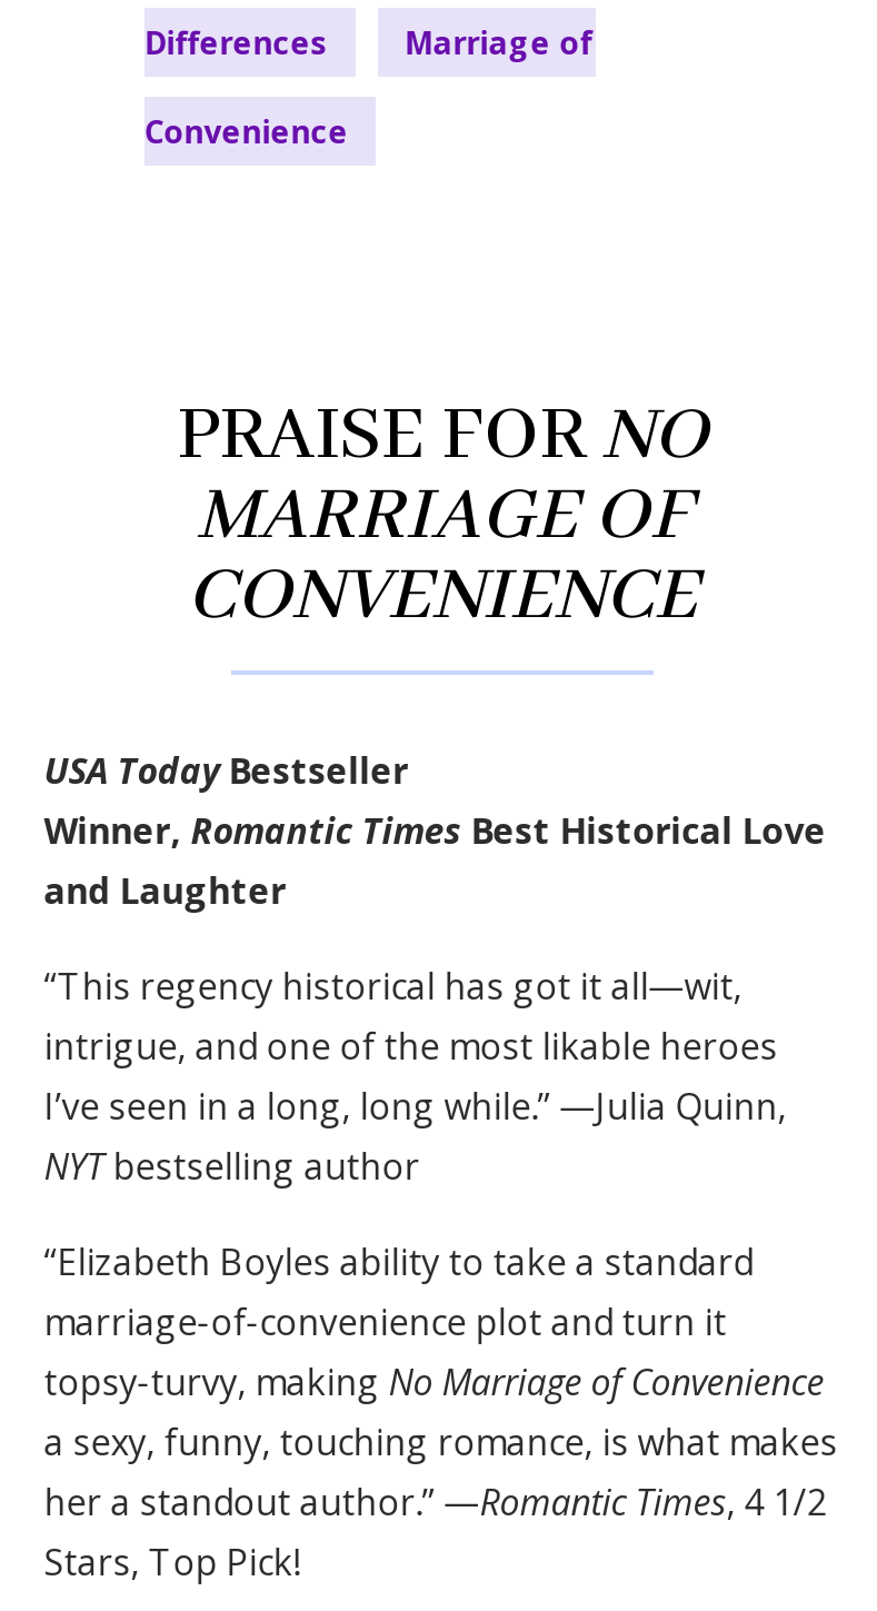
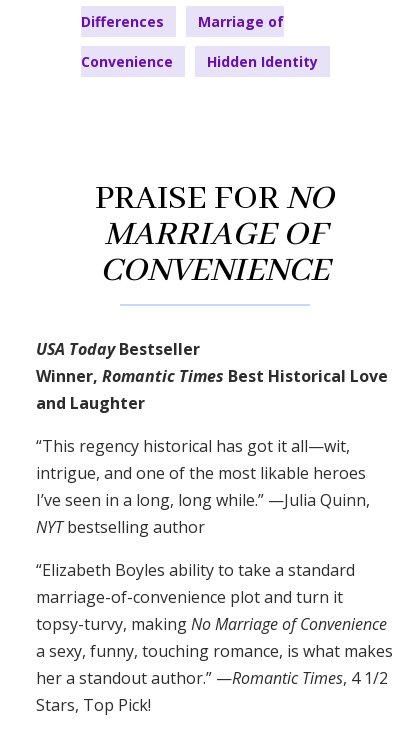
+ Hidden Identity
